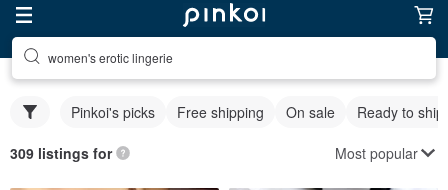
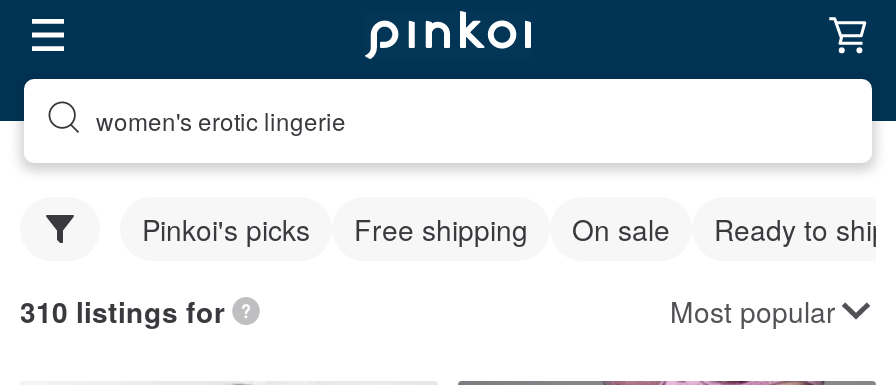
- 309 listings for
+ 310 listings for
